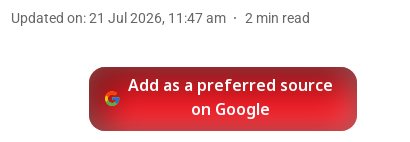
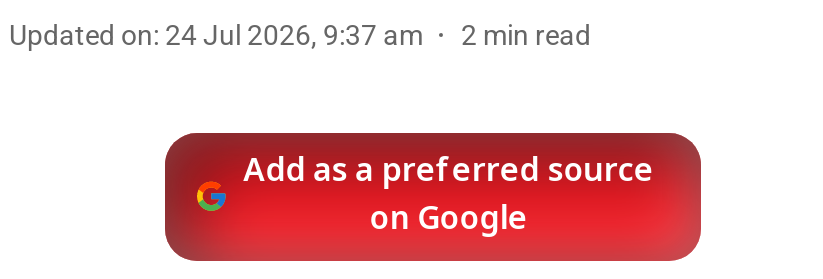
- Updated on: 21 Jul 2026, 11:47 am
+ Updated on: 24 Jul 2026, 9:37 am
